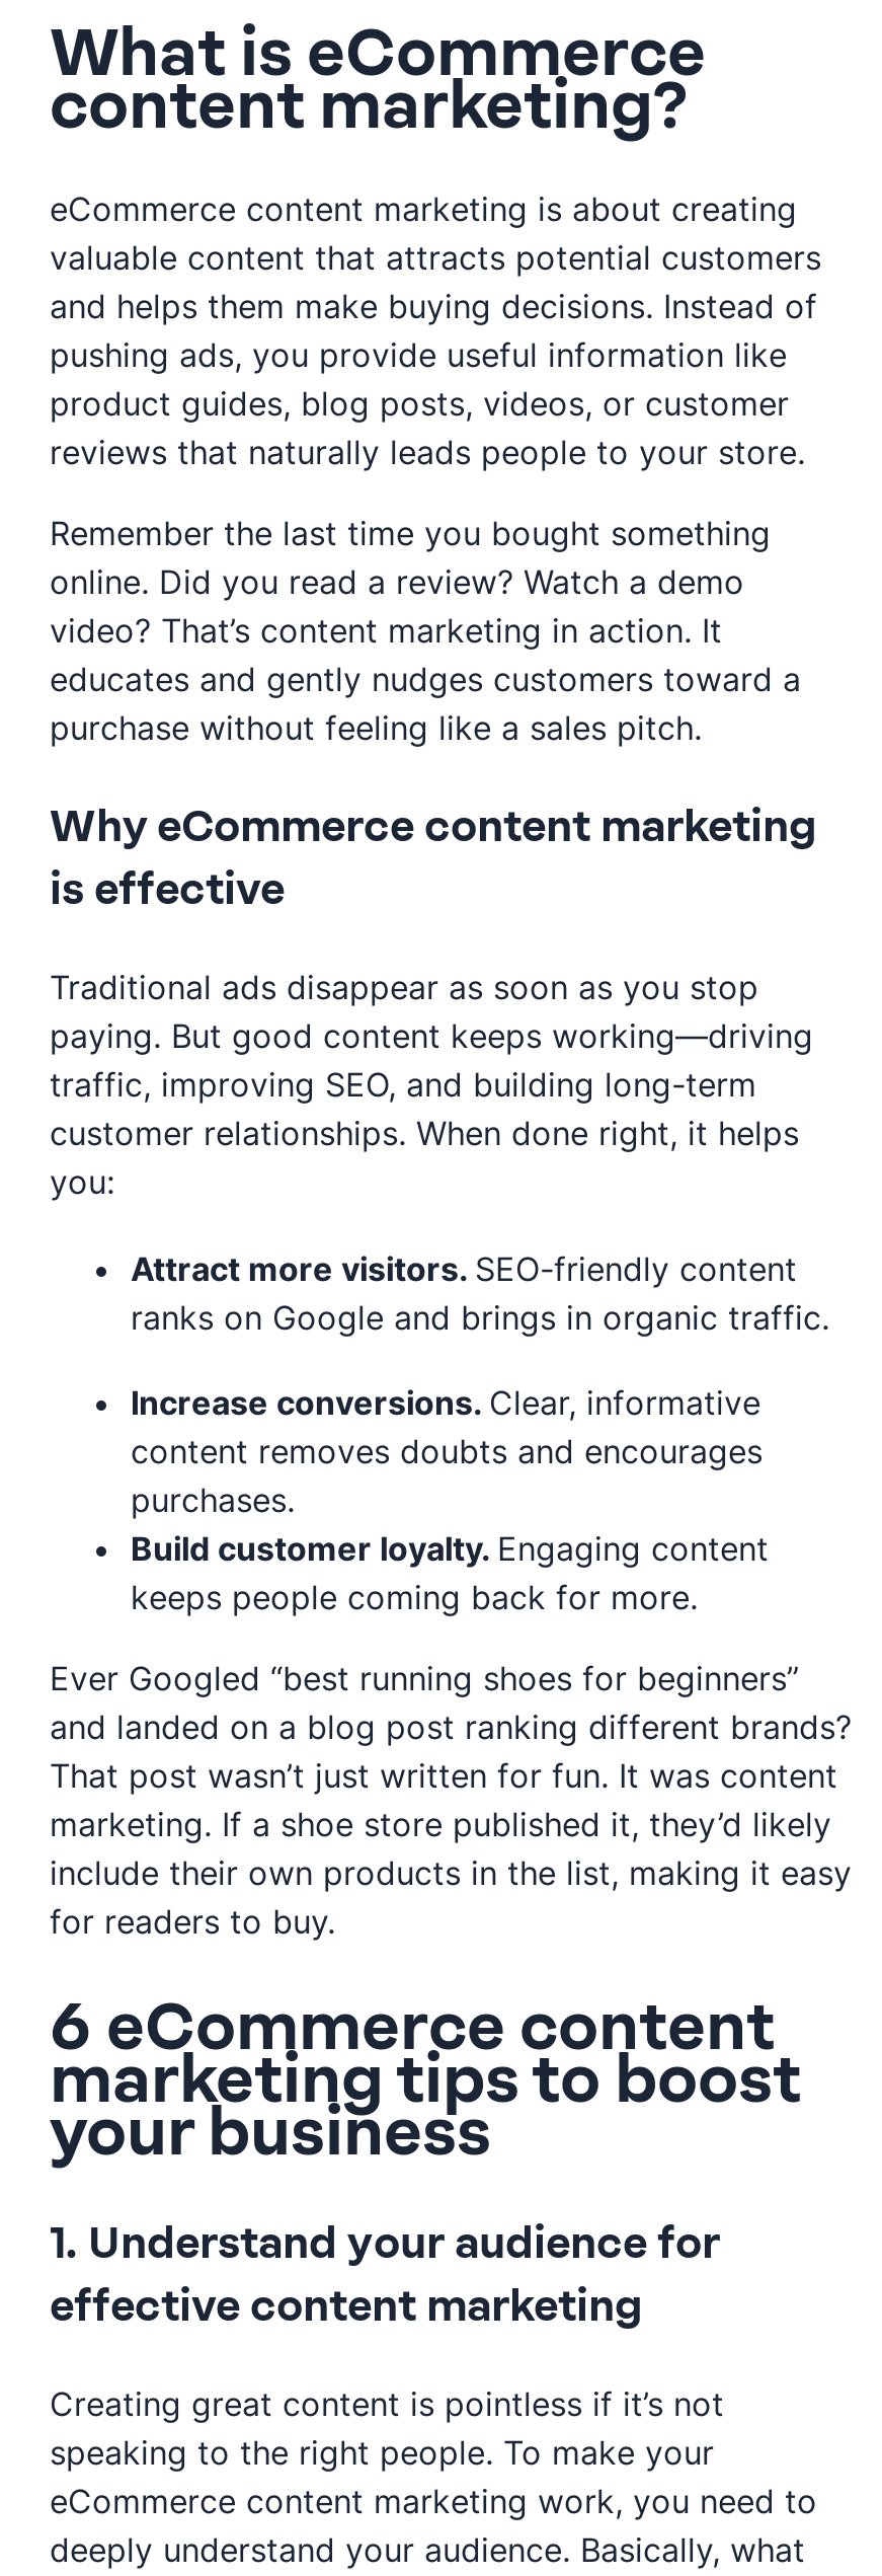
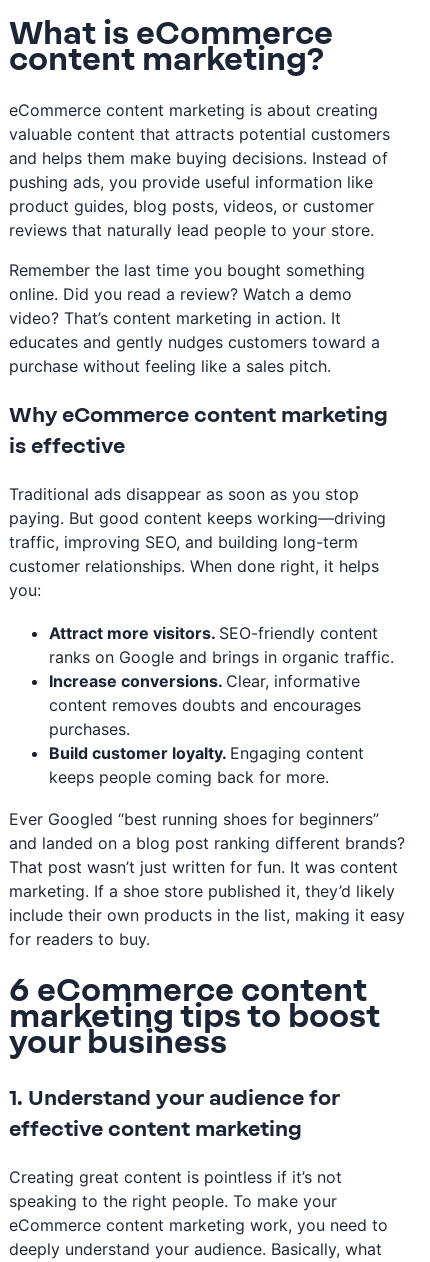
- reviews that naturally leads people to your store.
+ reviews that naturally lead people to your store.
